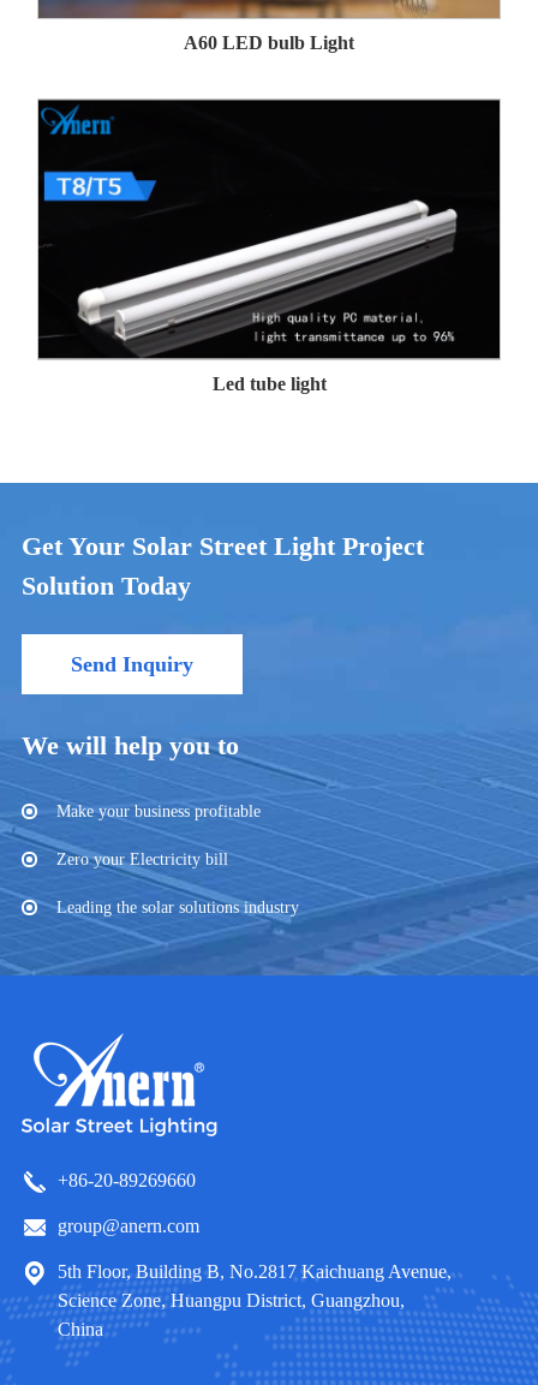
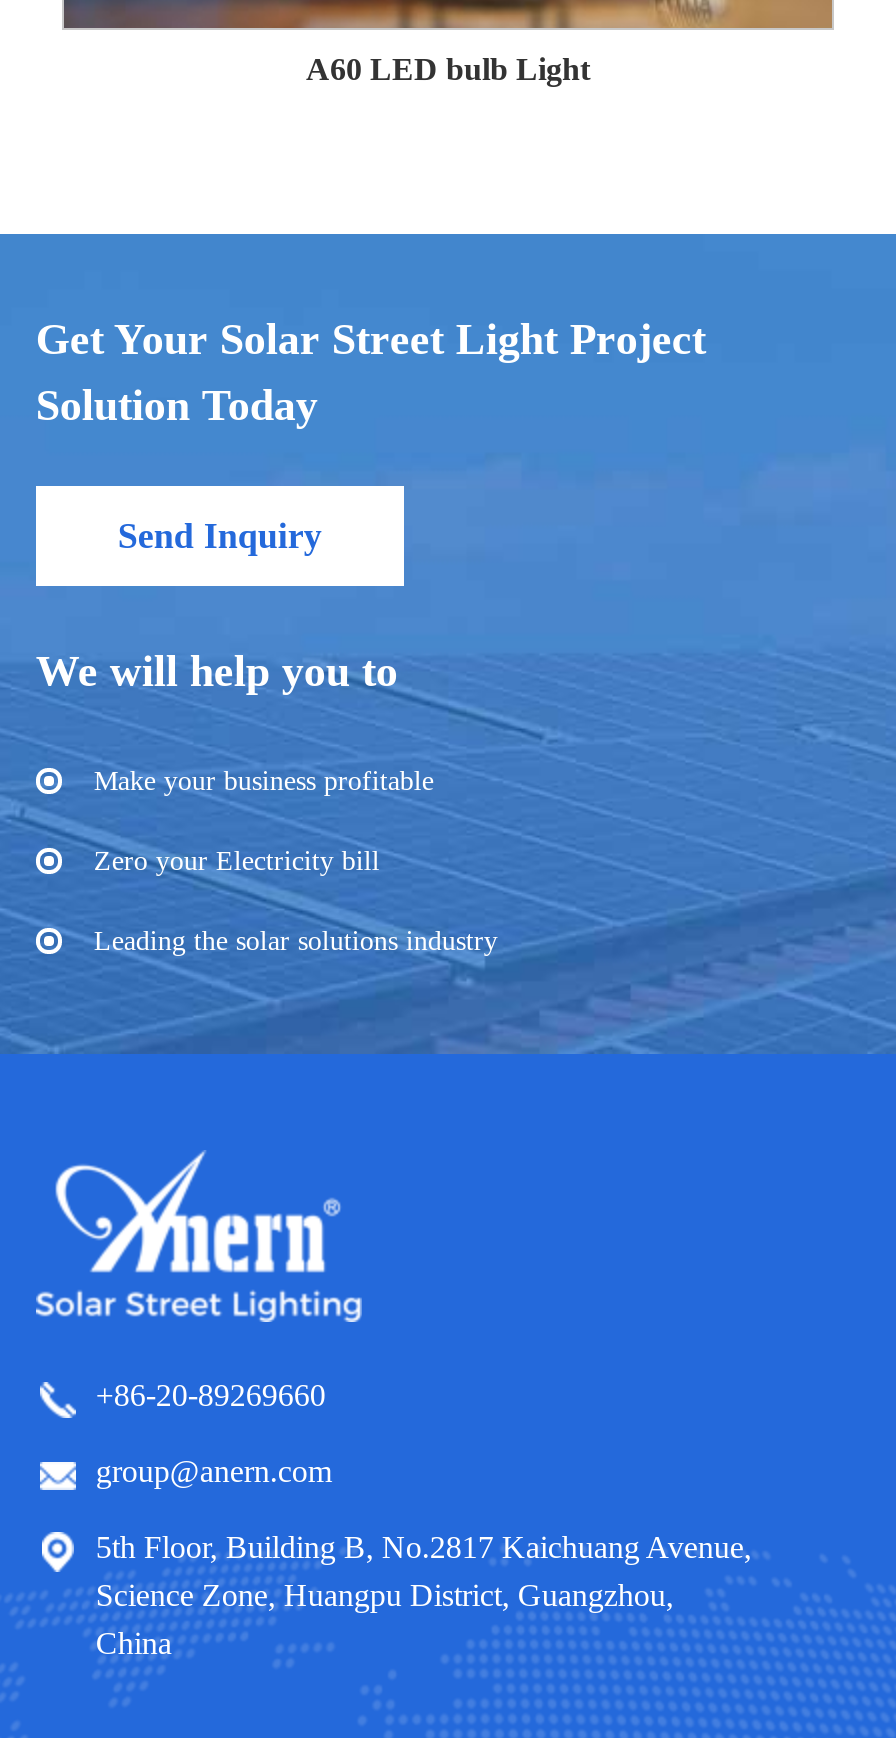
- [image]
- Led tube light
